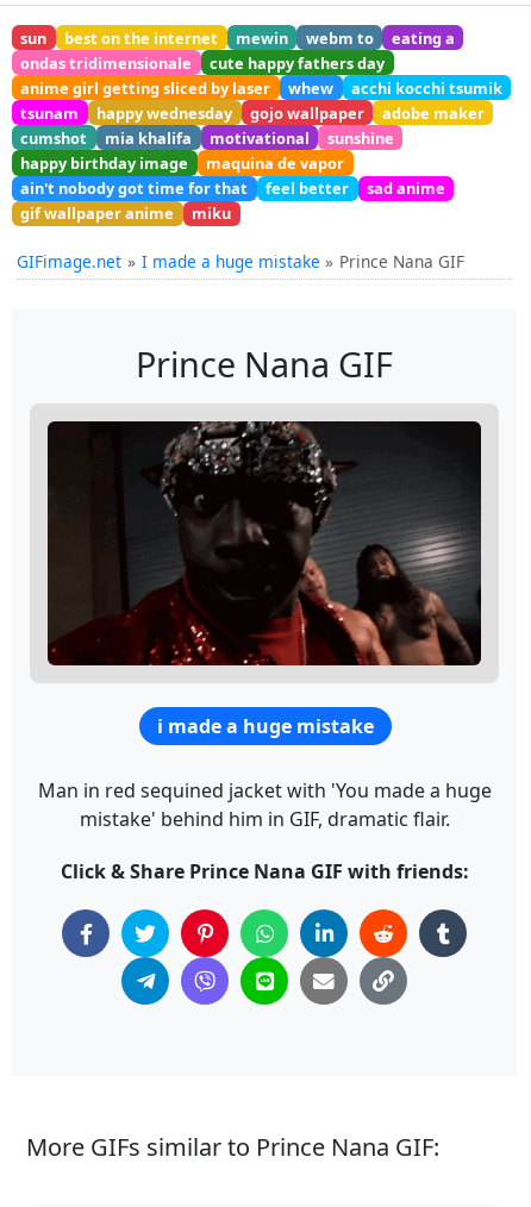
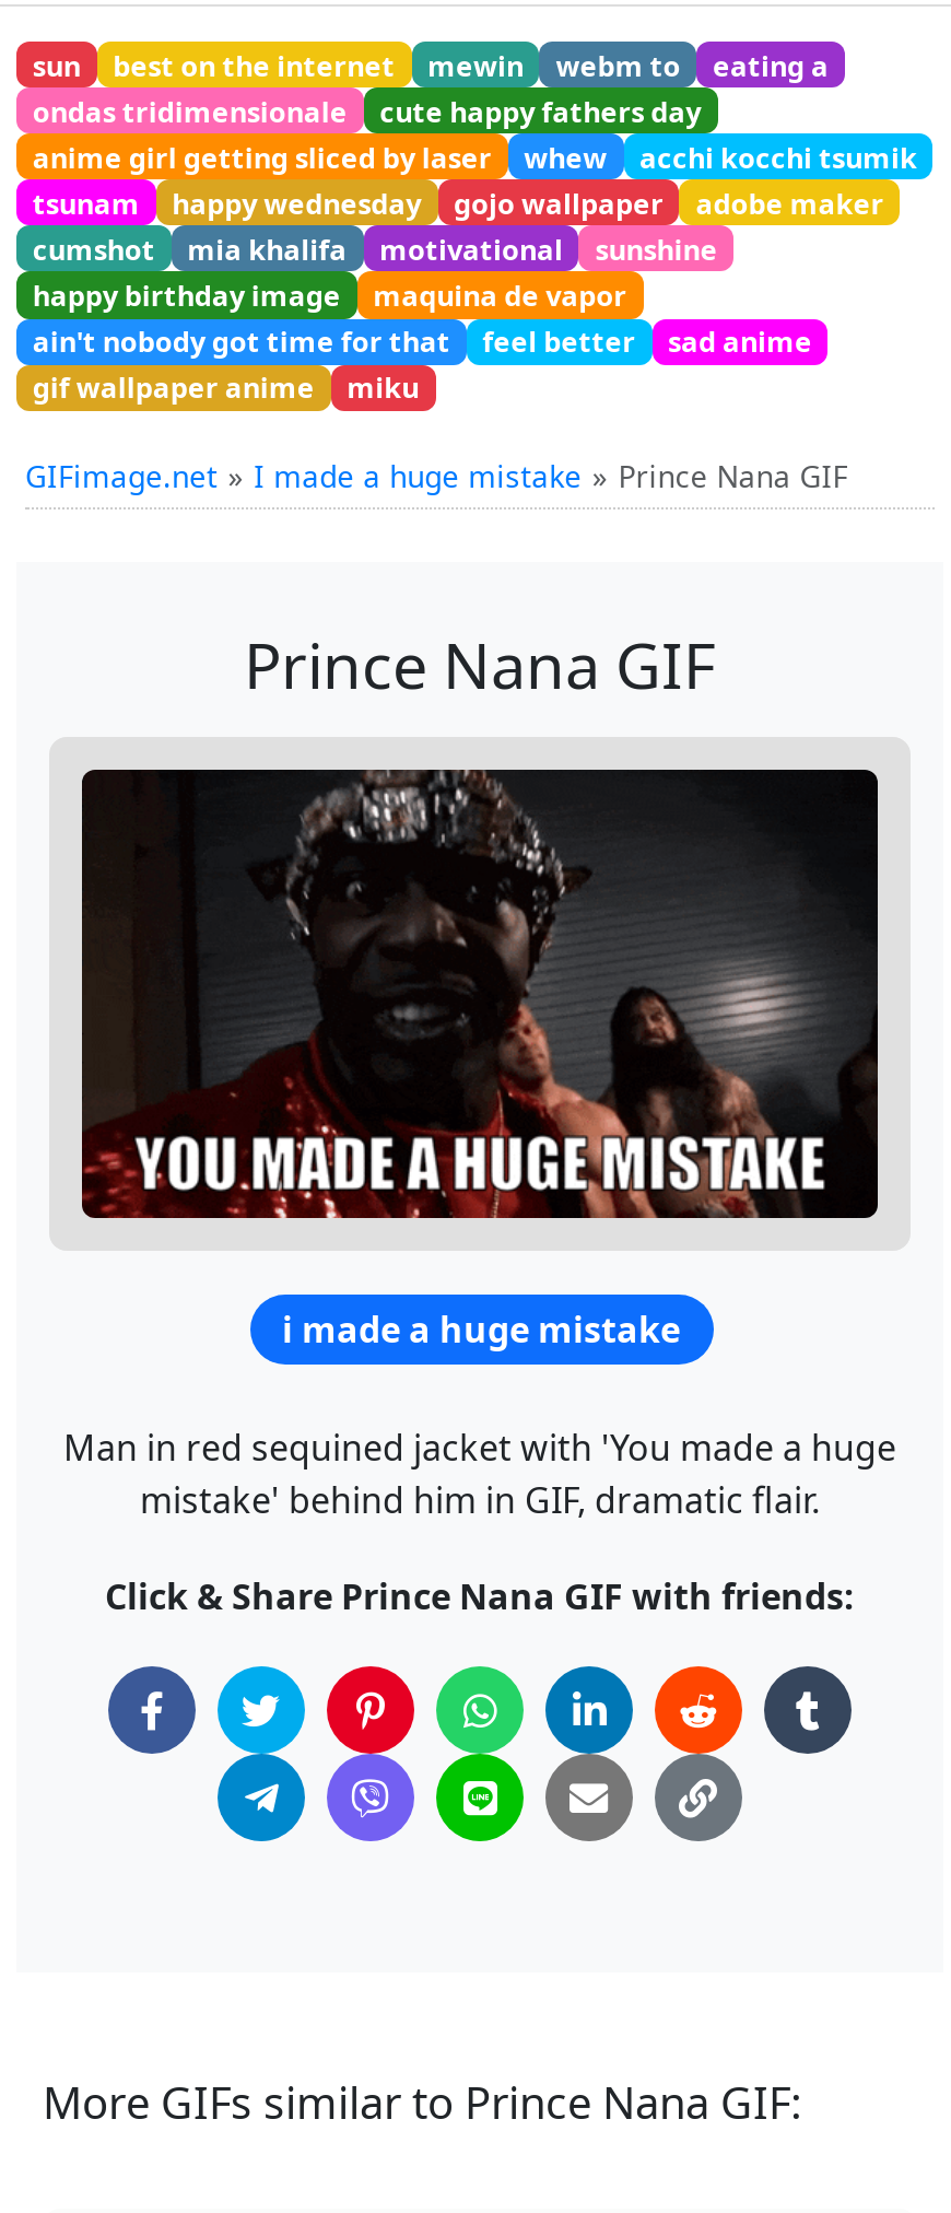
- [image]
+ [image]
